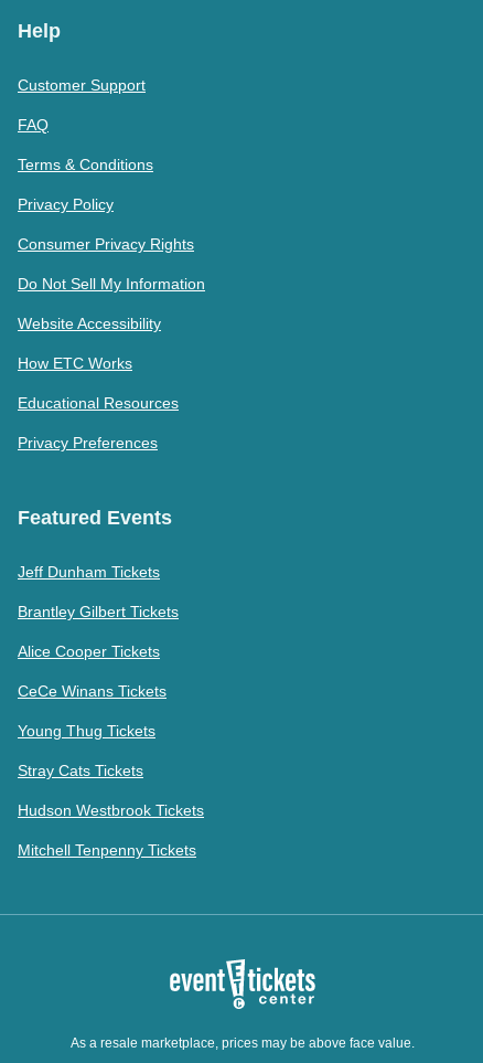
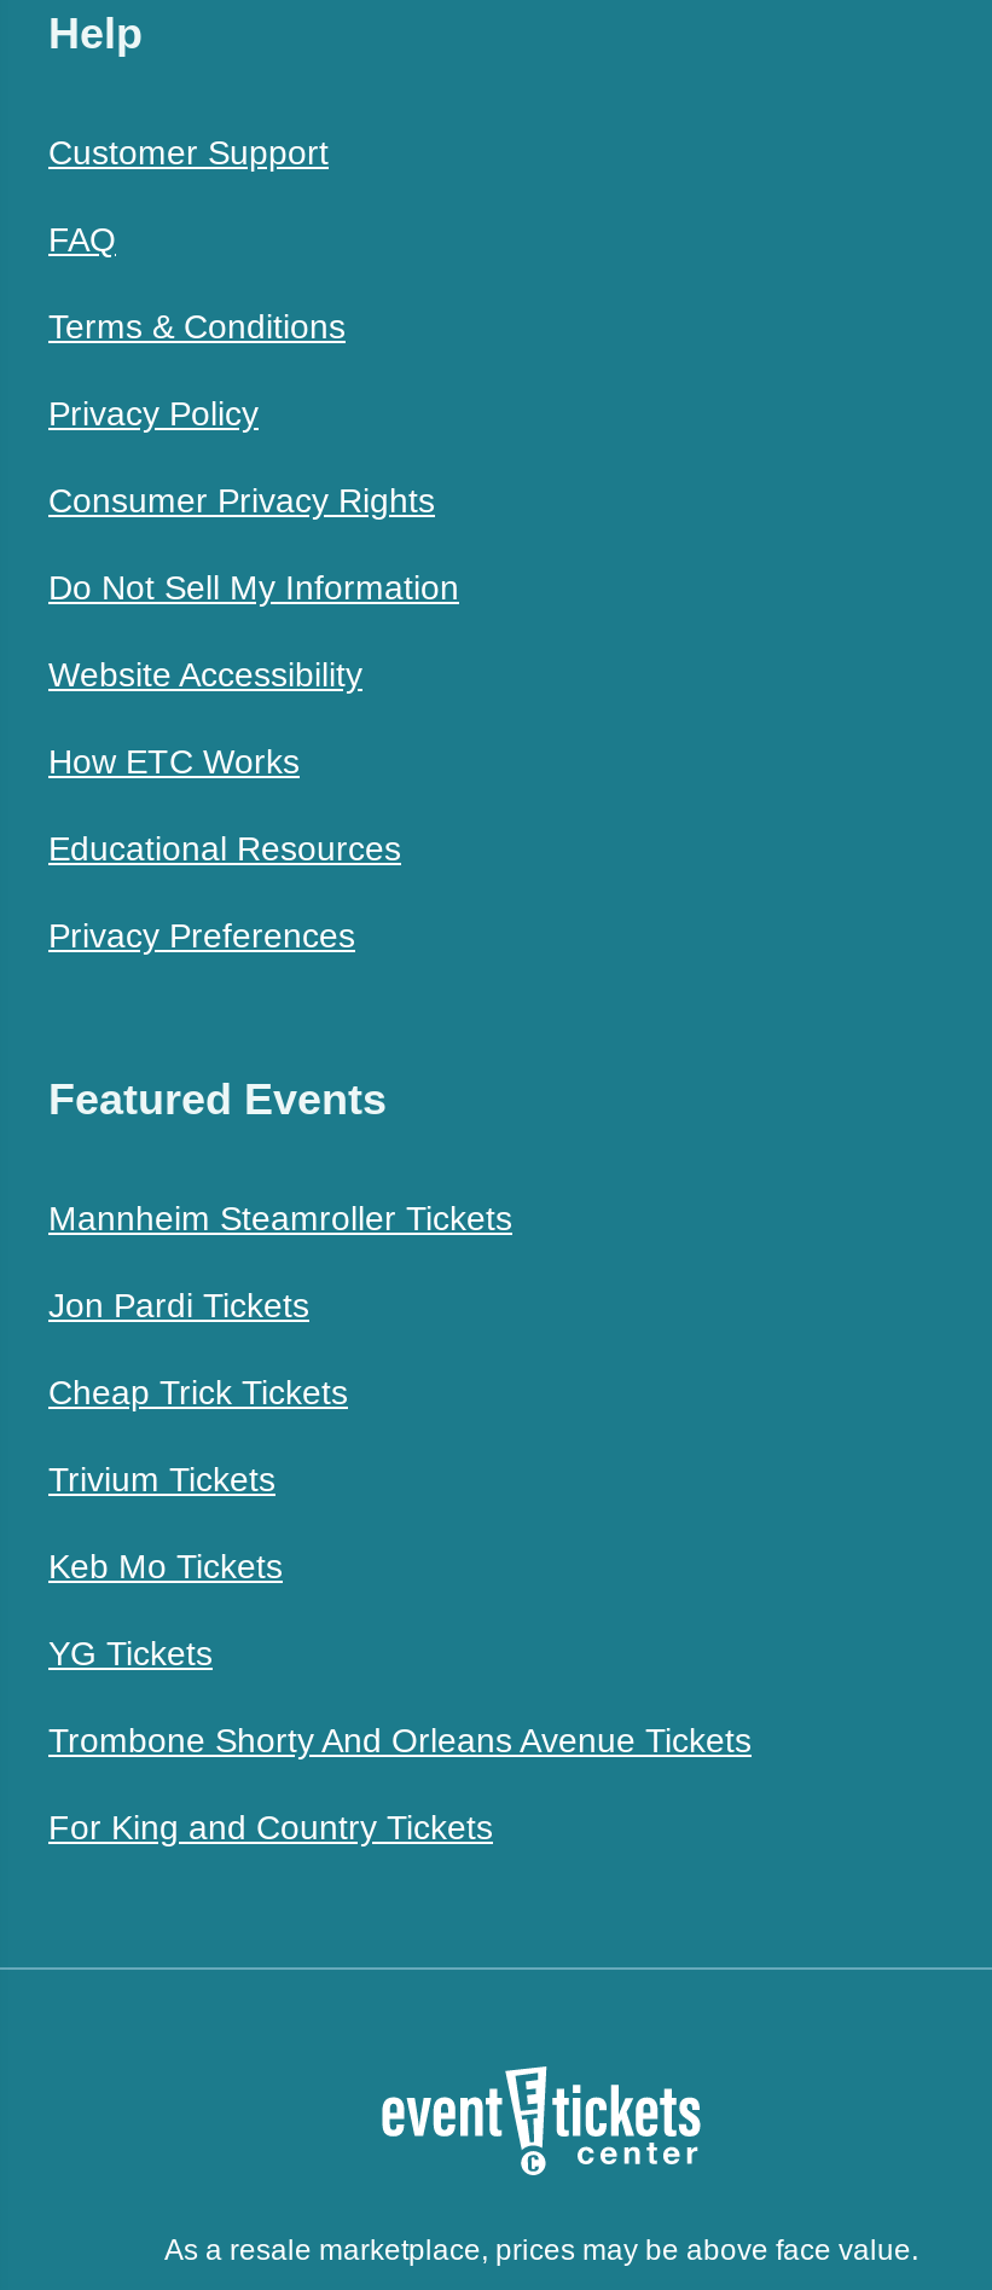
- Jeff Dunham Tickets
+ Mannheim Steamroller Tickets

- Brantley Gilbert Tickets
+ Jon Pardi Tickets

- Alice Cooper Tickets
+ Cheap Trick Tickets

- CeCe Winans Tickets
+ Trivium Tickets

- Young Thug Tickets
+ Keb Mo Tickets

- Stray Cats Tickets
+ YG Tickets

- Hudson Westbrook Tickets
+ Trombone Shorty And Orleans Avenue Tickets

- Mitchell Tenpenny Tickets
+ For King and Country Tickets
